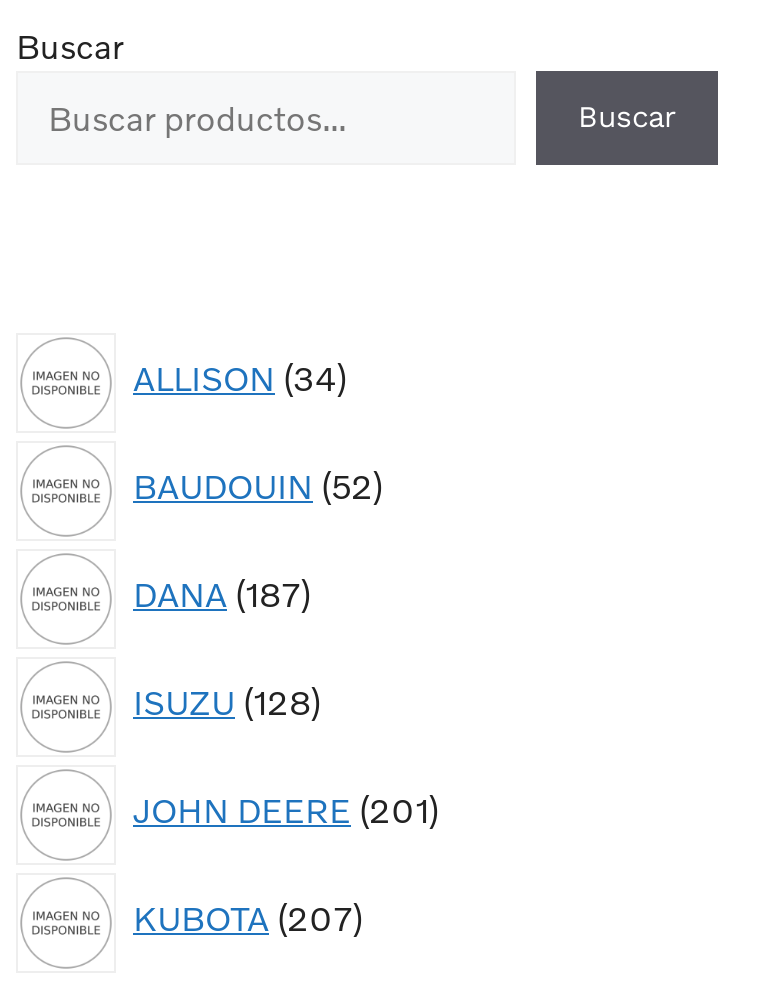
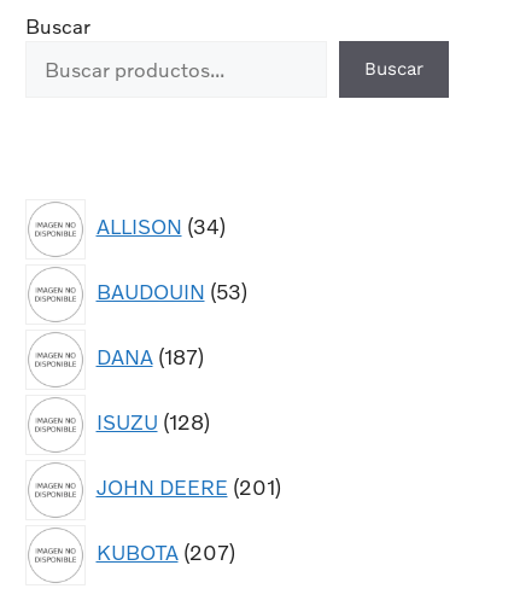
- BAUDOUIN 52
+ BAUDOUIN 53
